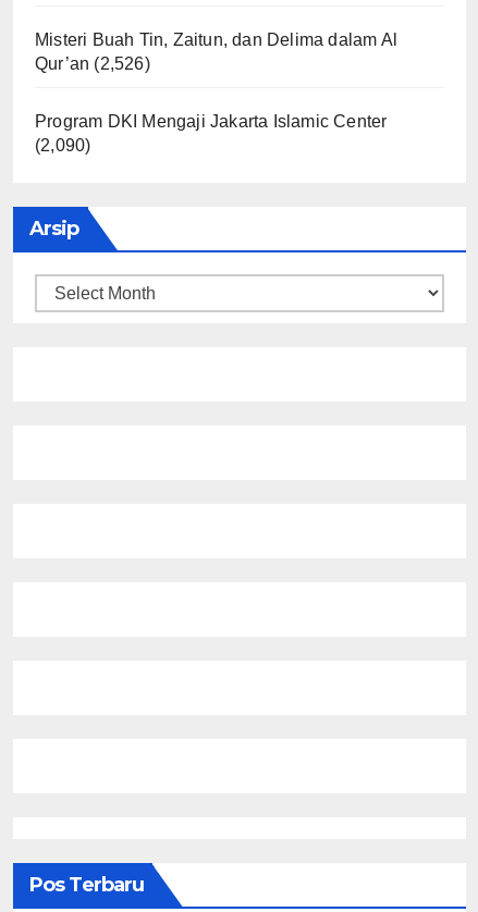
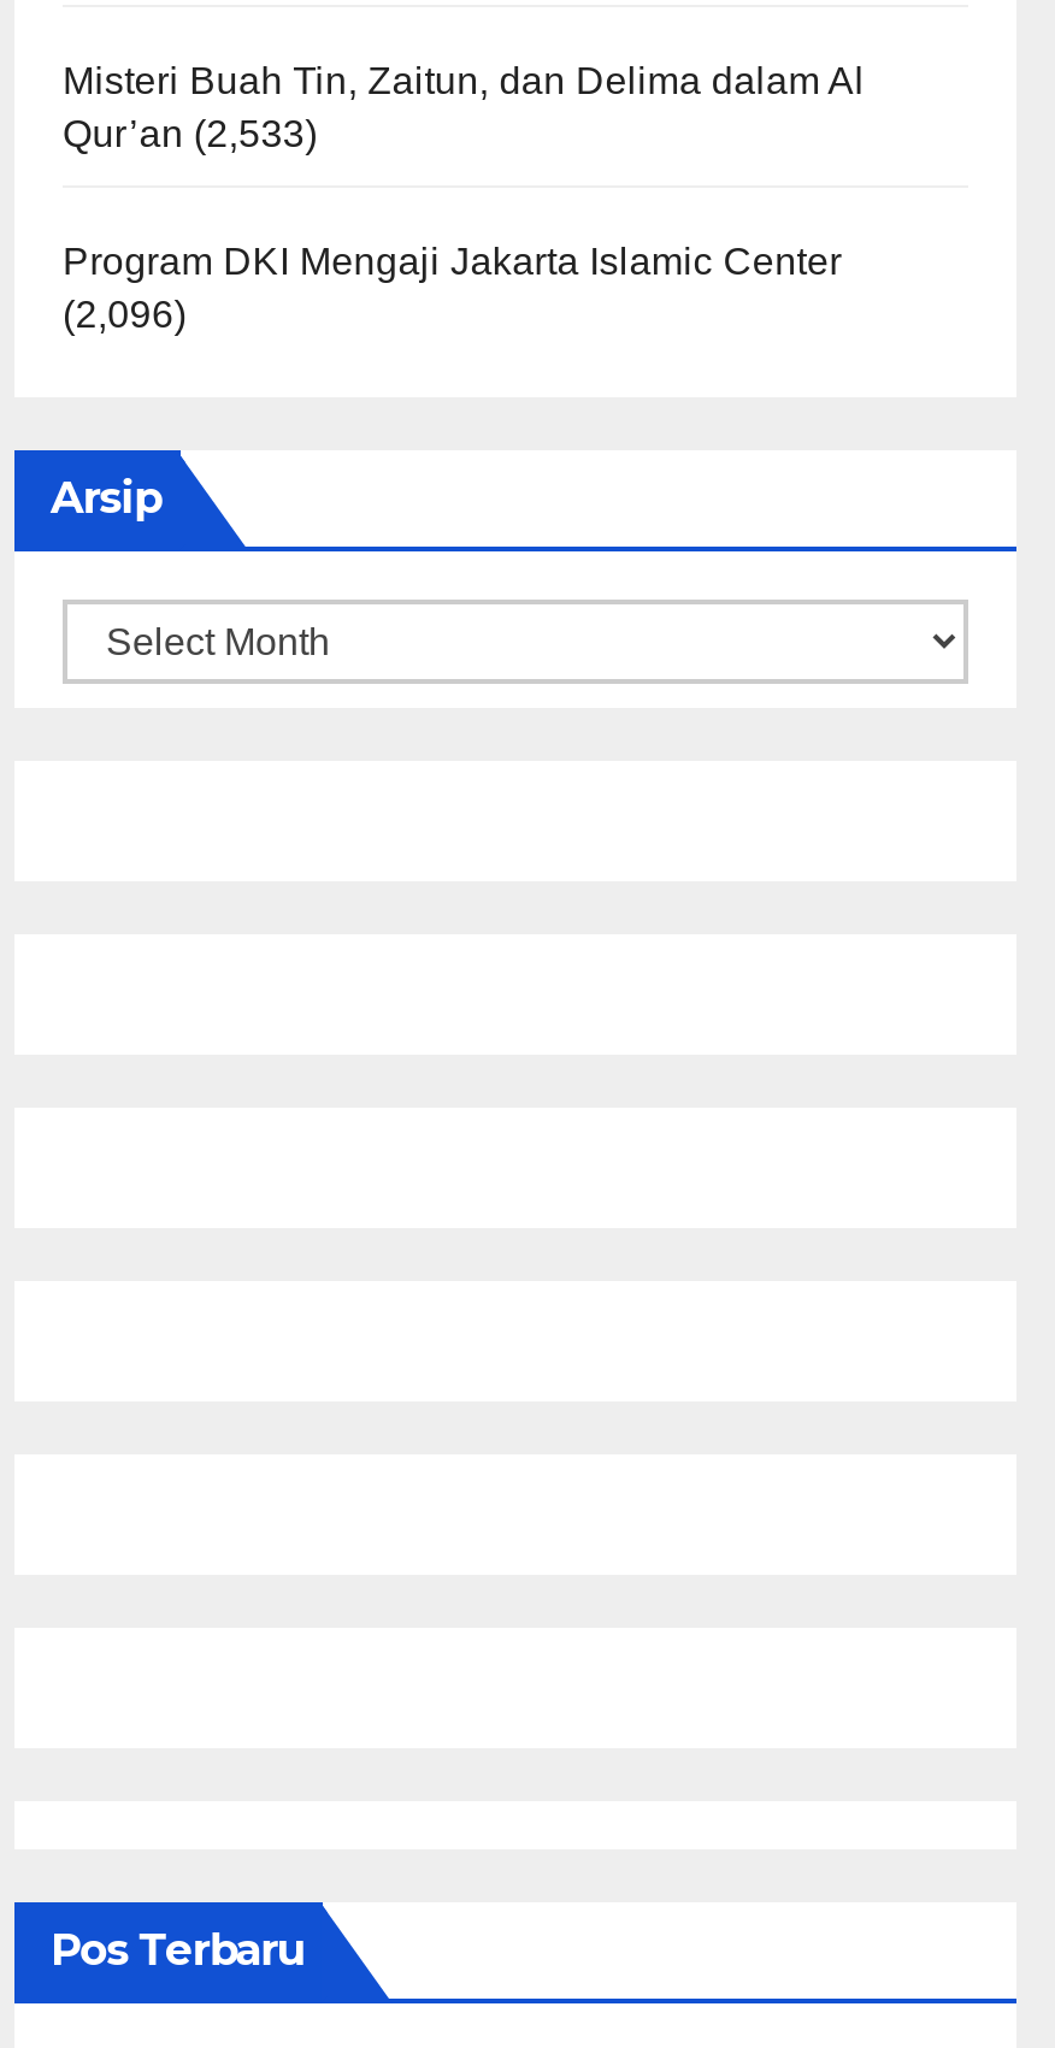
- Qur’an (2,526)
+ Qur’an (2,533)

- (2,090)
+ (2,096)
